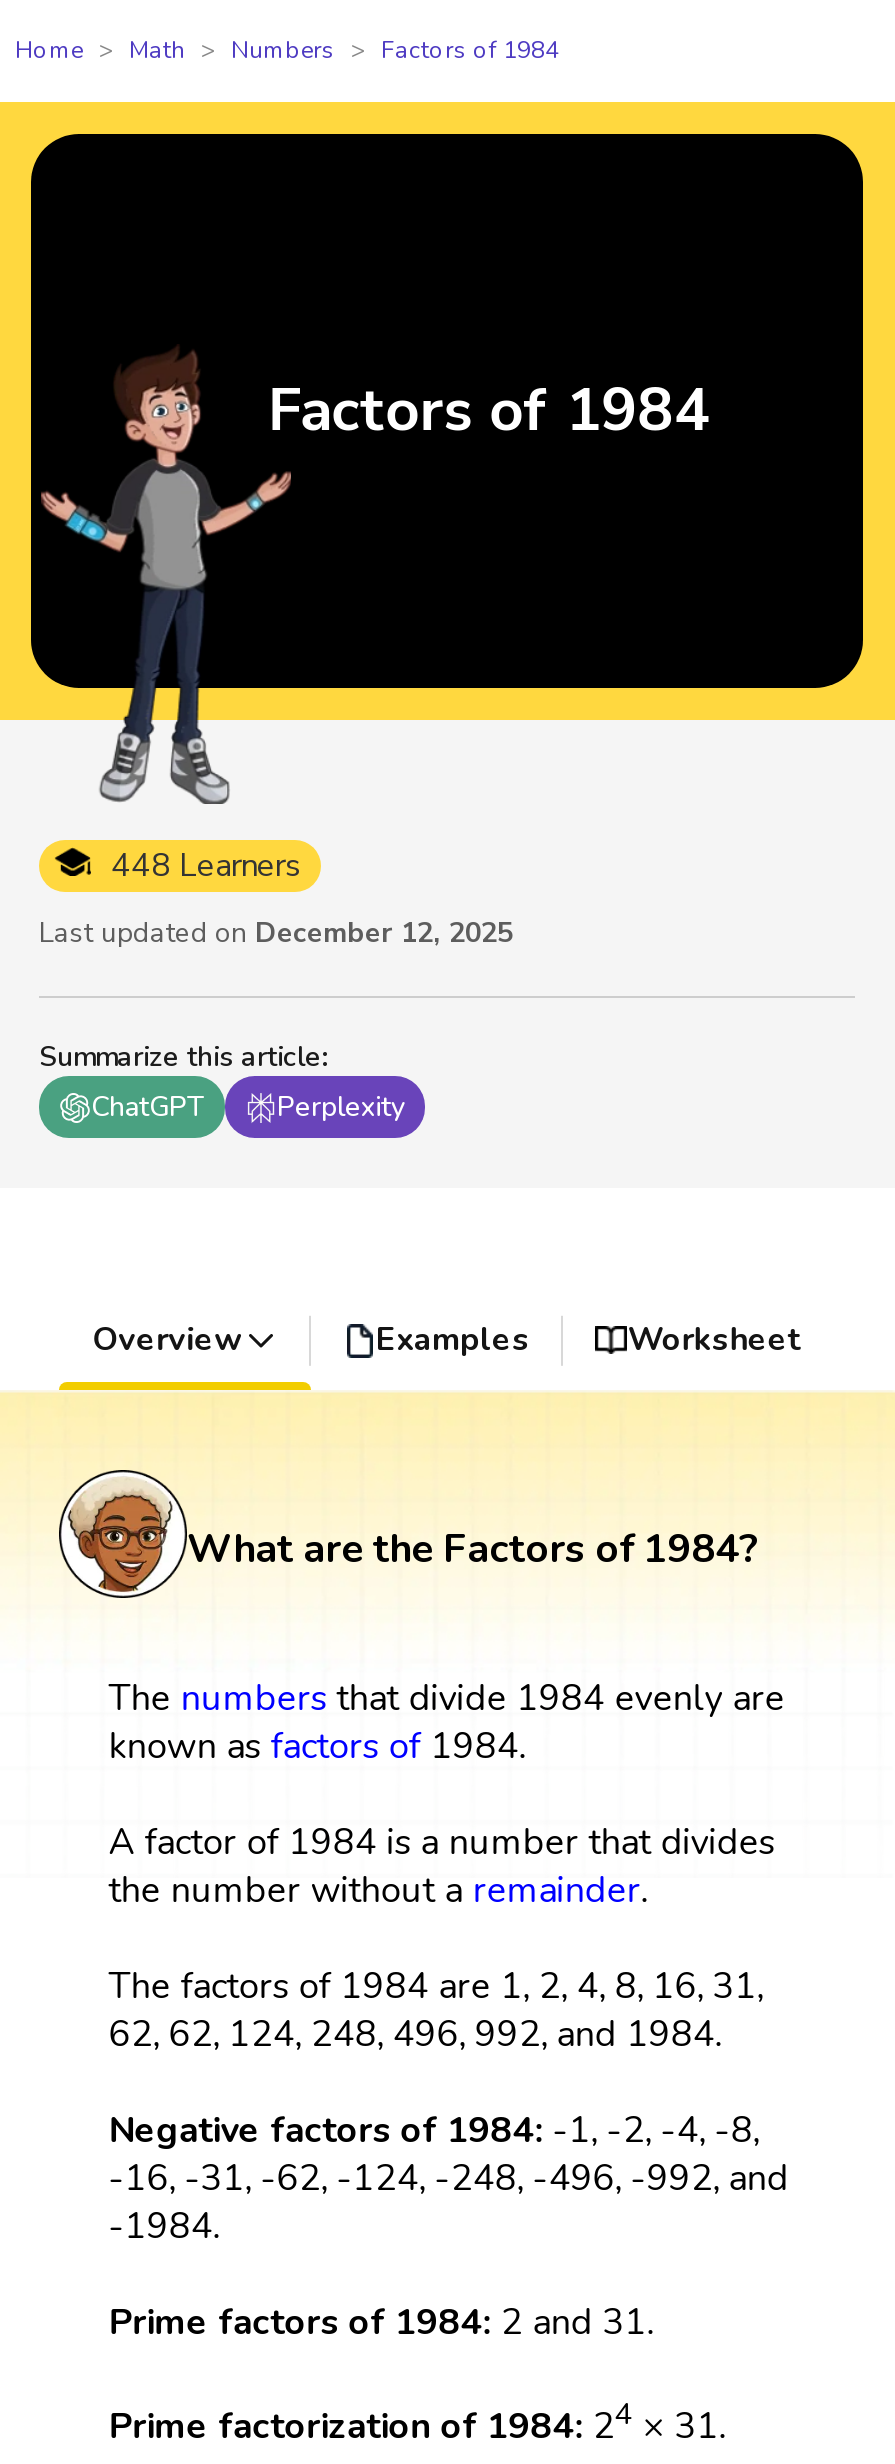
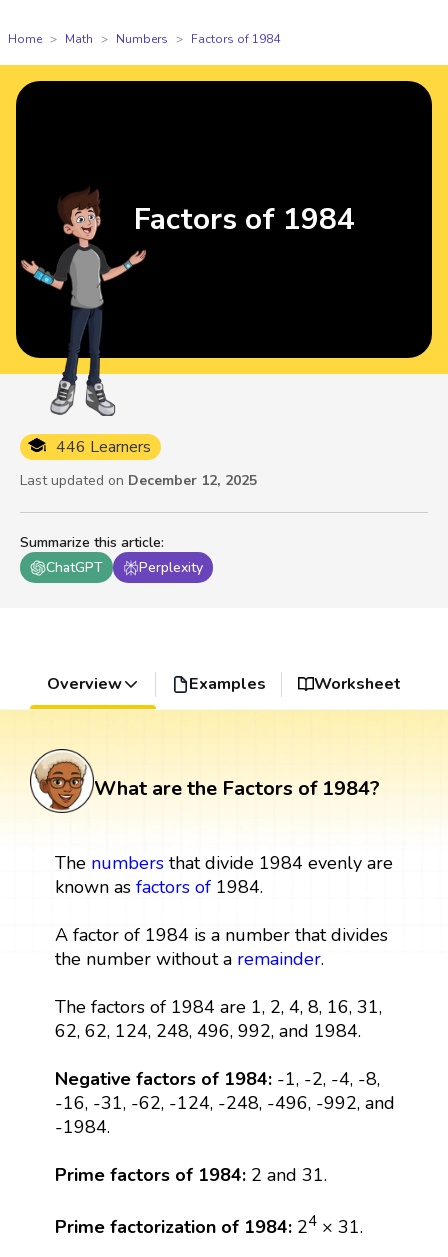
- 448 Learners
+ 446 Learners
